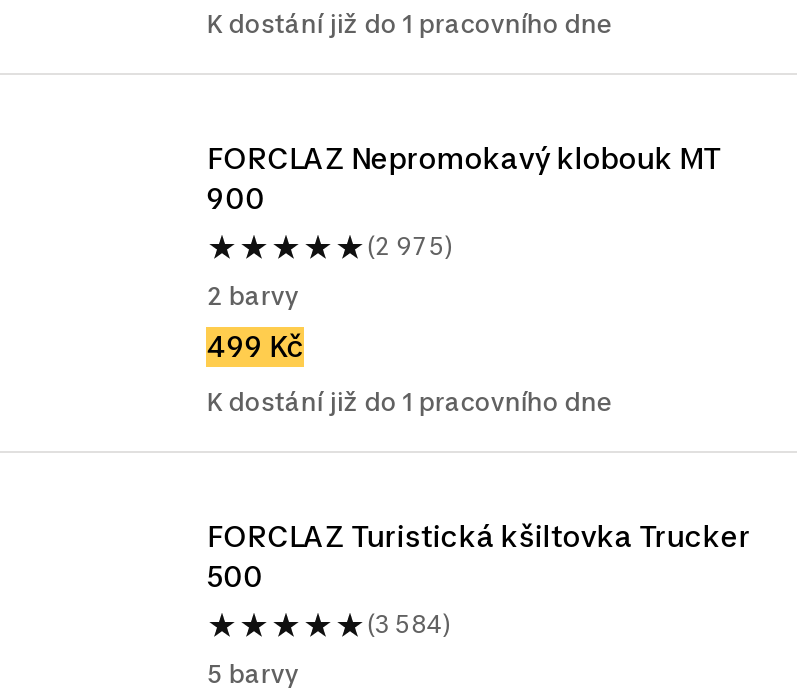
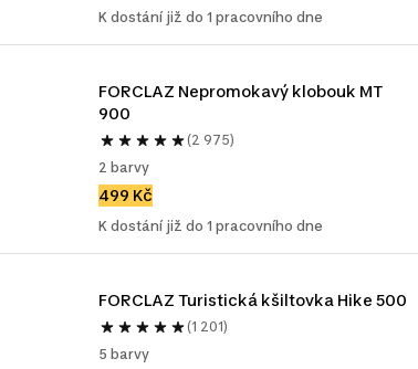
- FORCLAZ Turistická kšiltovka Trucker
- 500
+ FORCLAZ Turistická kšiltovka Hike 500

- (3 584)
+ (1 201)
